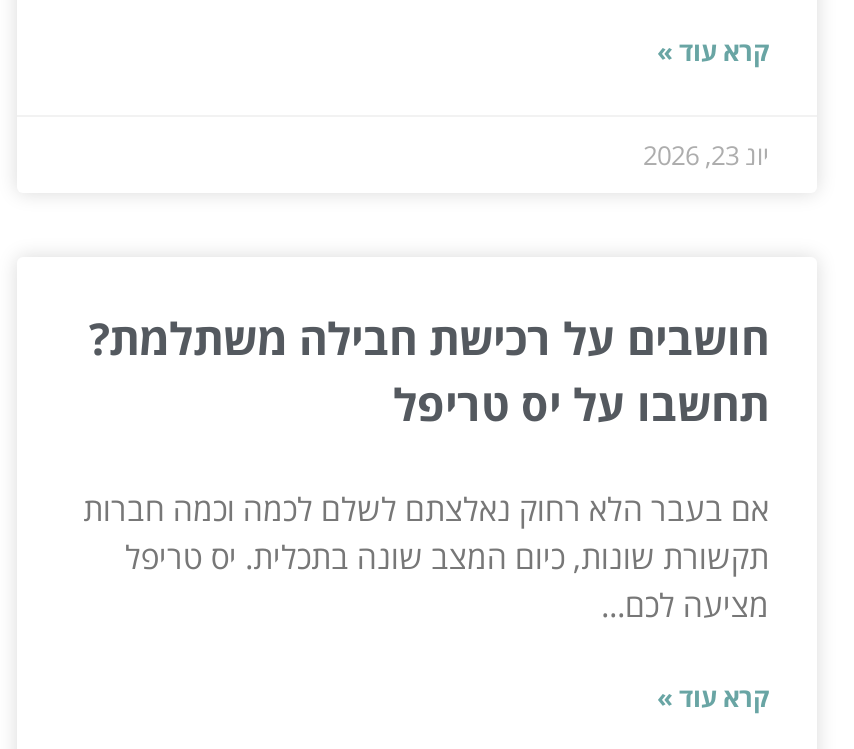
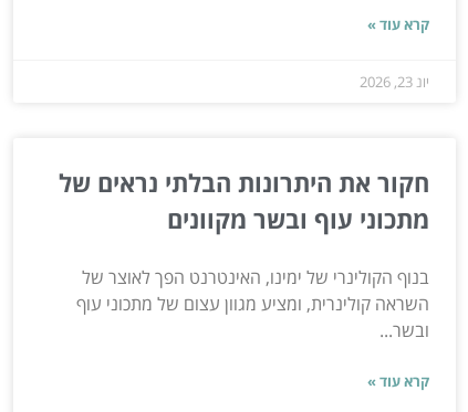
- חושבים על רכישת חבילה משתלמת?
- תחשבו על יס טריפל
+ חקור את היתרונות הבלתי נראים של
+ מתכוני עוף ובשר מקוונים

- אם בעבר הלא רחוק נאלצתם לשלם לכמה וכמה חברות
- תקשורת שונות, כיום המצב שונה בתכלית. יס טריפל
- מציעה לכם...
+ בנוף הקולינרי של ימינו, האינטרנט הפך לאוצר של
+ השראה קולינרית, ומציע מגוון עצום של מתכוני עוף
+ ובשר...
